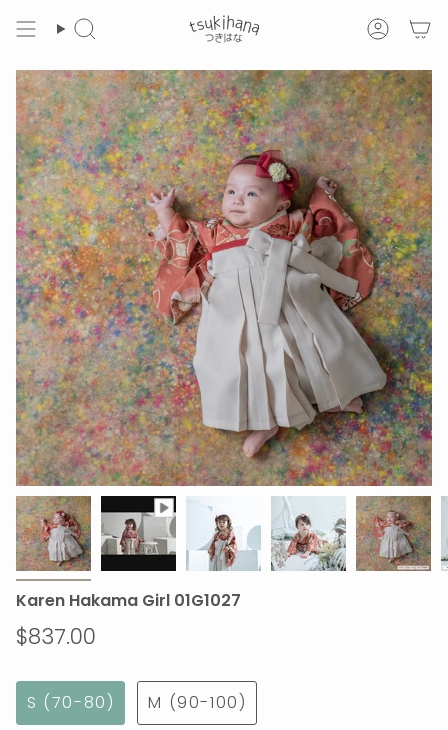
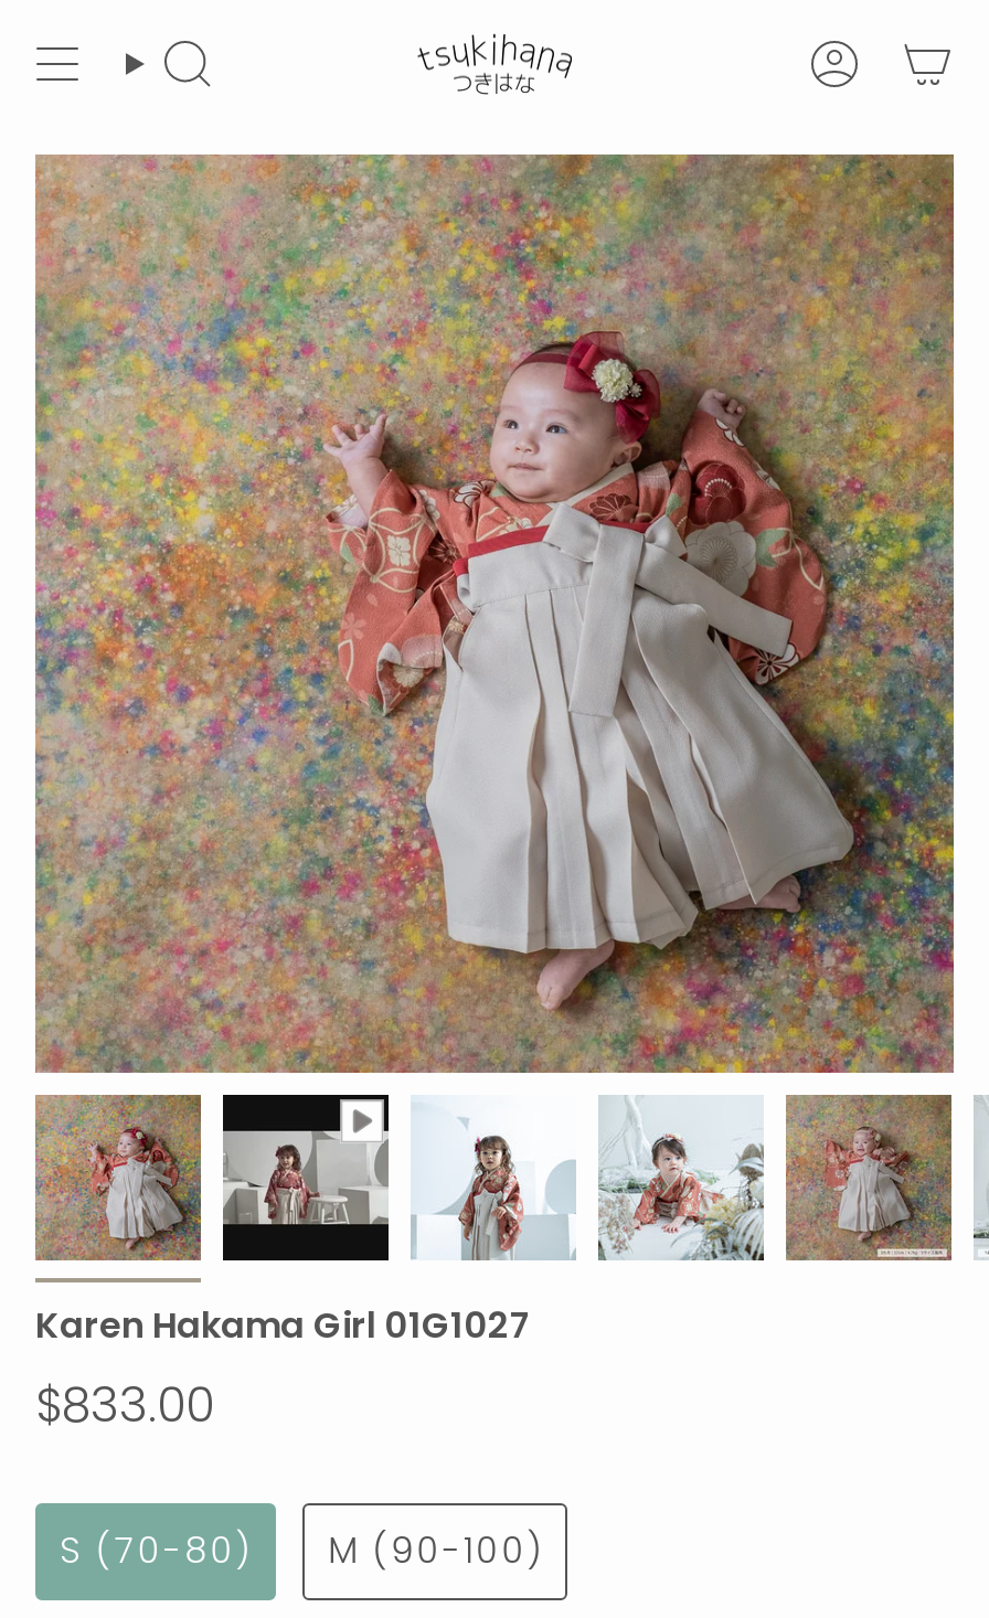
- $837.00
+ $833.00
